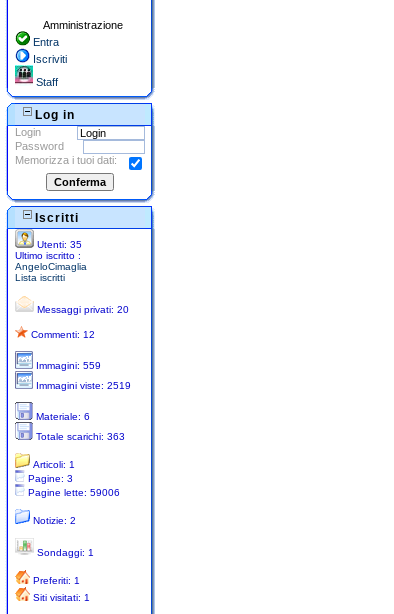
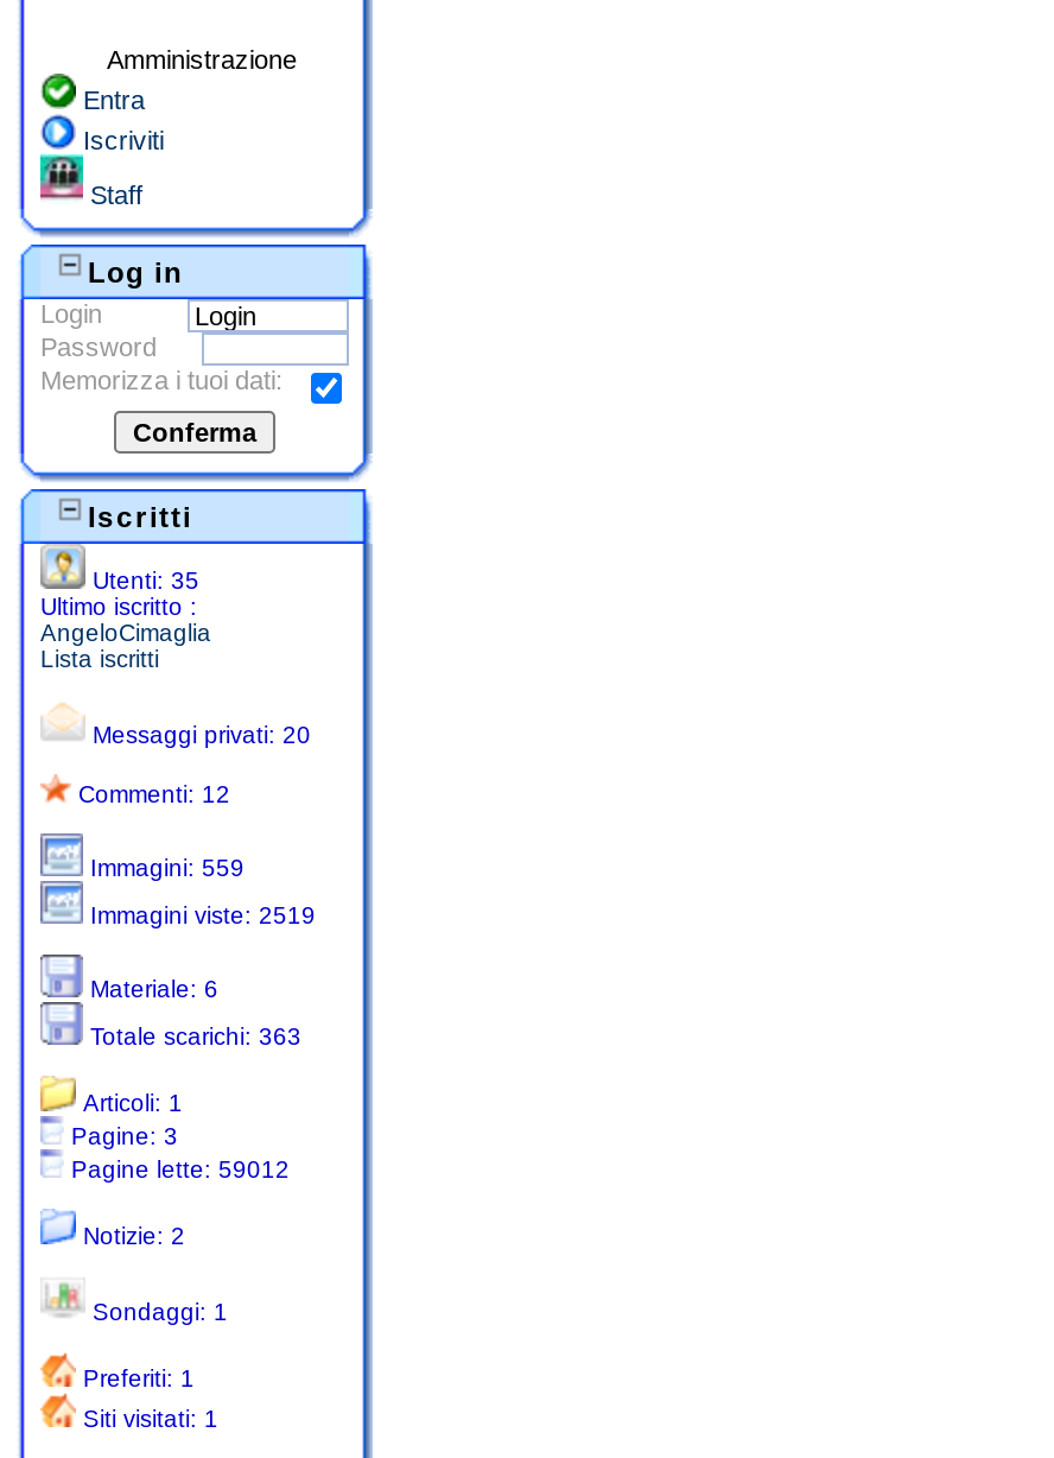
- Pagine lette: 59006
+ Pagine lette: 59012
